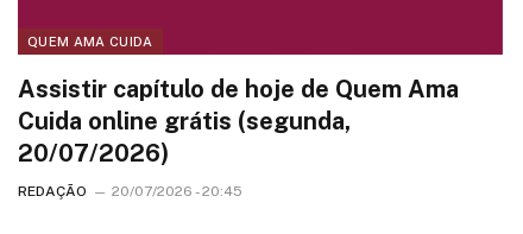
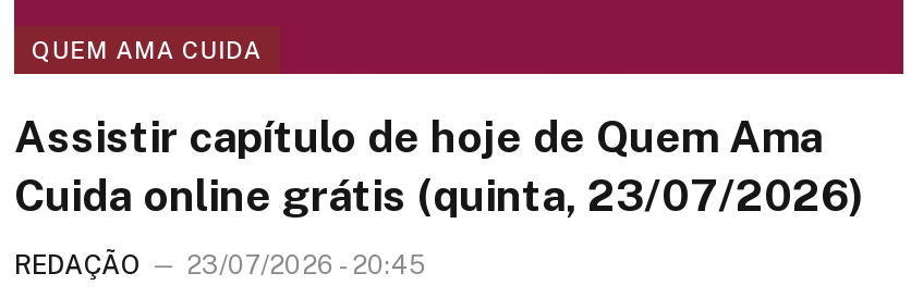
- Cuida online grátis (segunda,
- 20/07/2026)
+ Cuida online grátis (quinta, 23/07/2026)

- REDAÇÃO 20/07/2026 - 20:45
+ REDAÇÃO 23/07/2026 - 20:45
